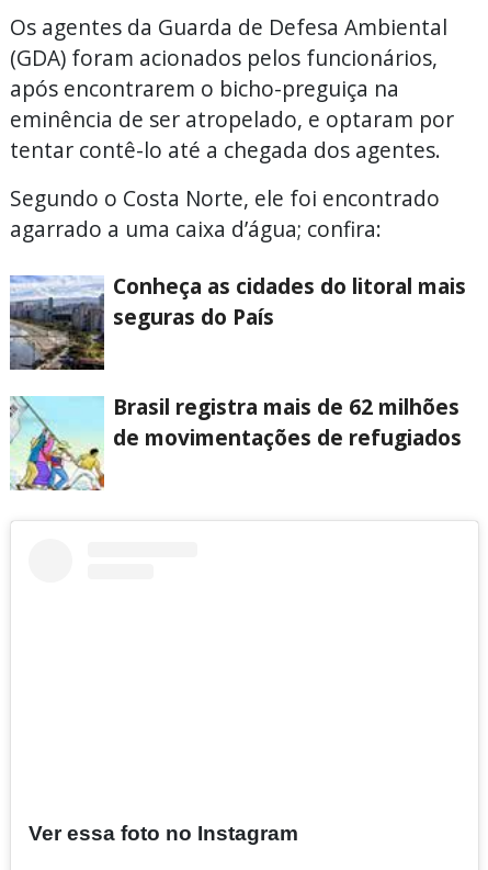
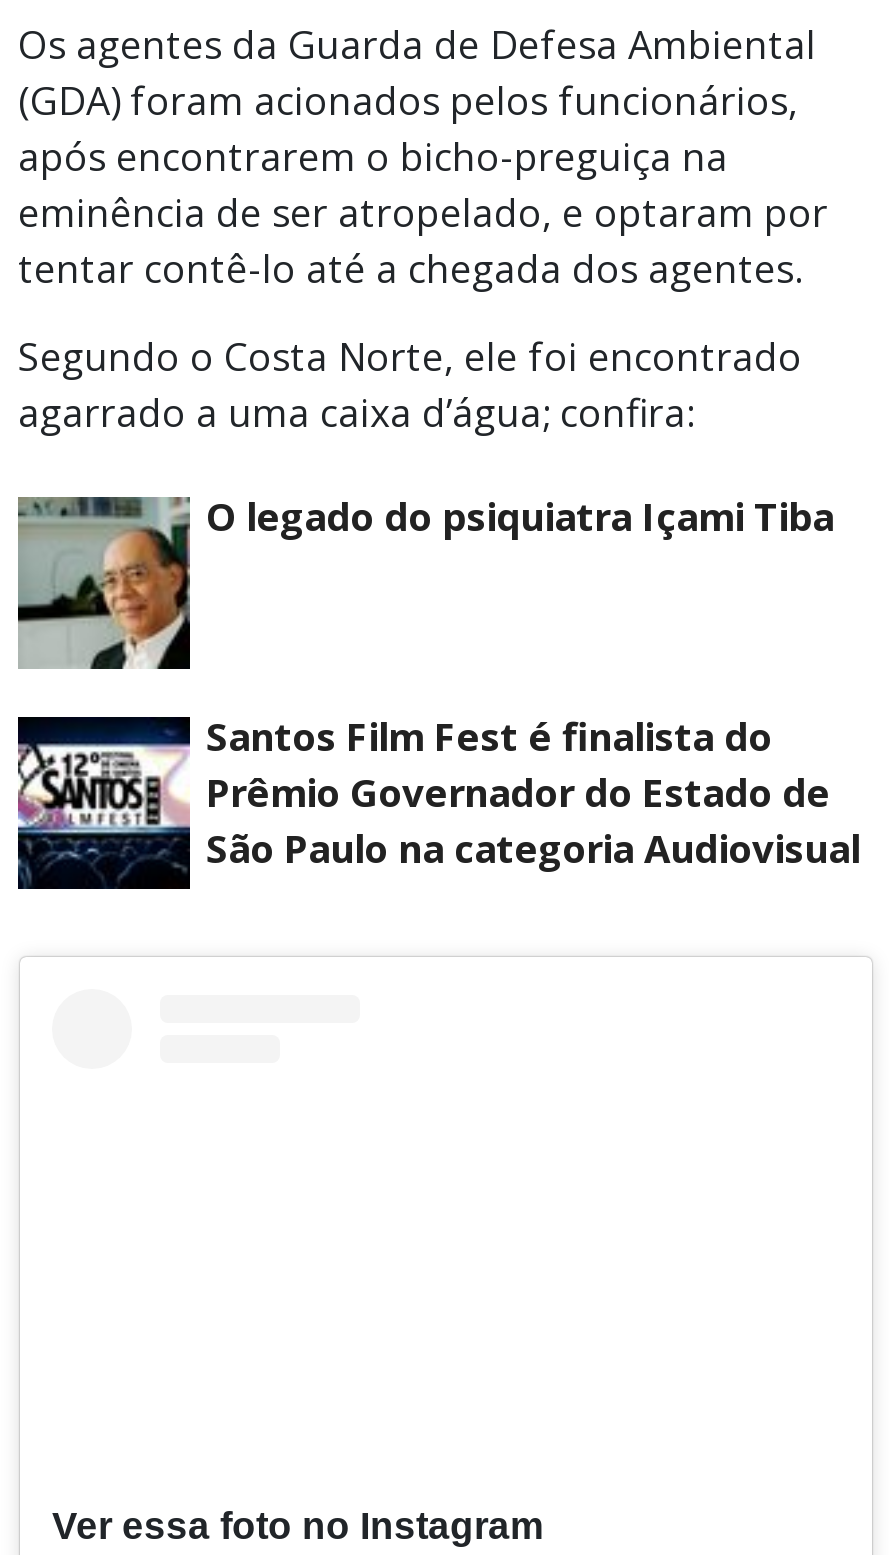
- [image]
- Conheça as cidades do litoral mais
- seguras do País
+ [image]
+ O legado do psiquiatra Içami Tiba

- [image]
- Brasil registra mais de 62 milhões
- de movimentações de refugiados
+ [image]
+ Santos Film Fest é finalista do
+ Prêmio Governador do Estado de
+ São Paulo na categoria Audiovisual
